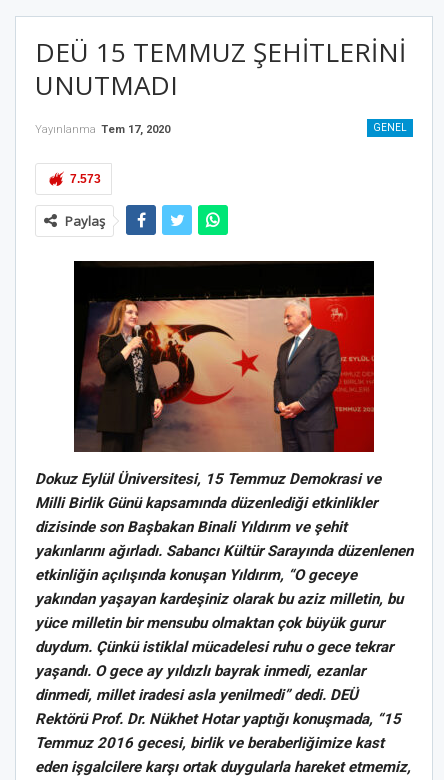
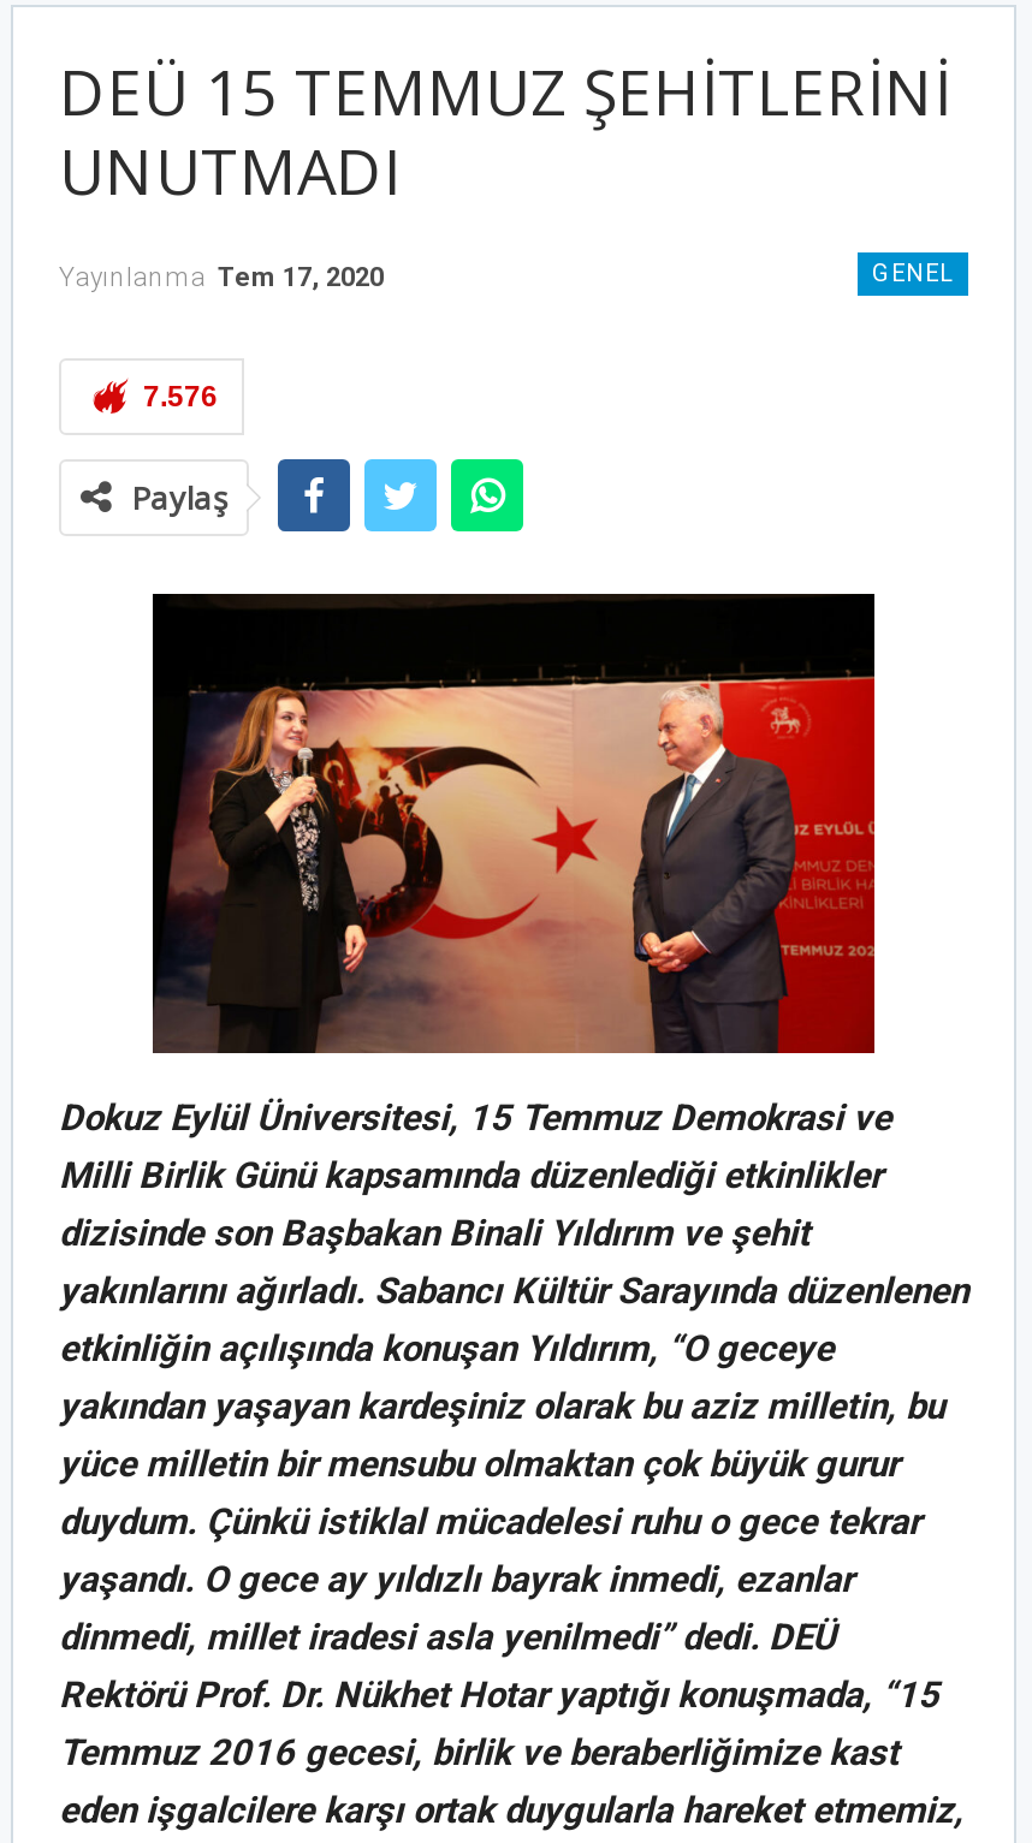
- 7.573
+ 7.576
